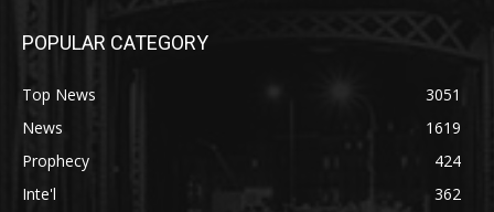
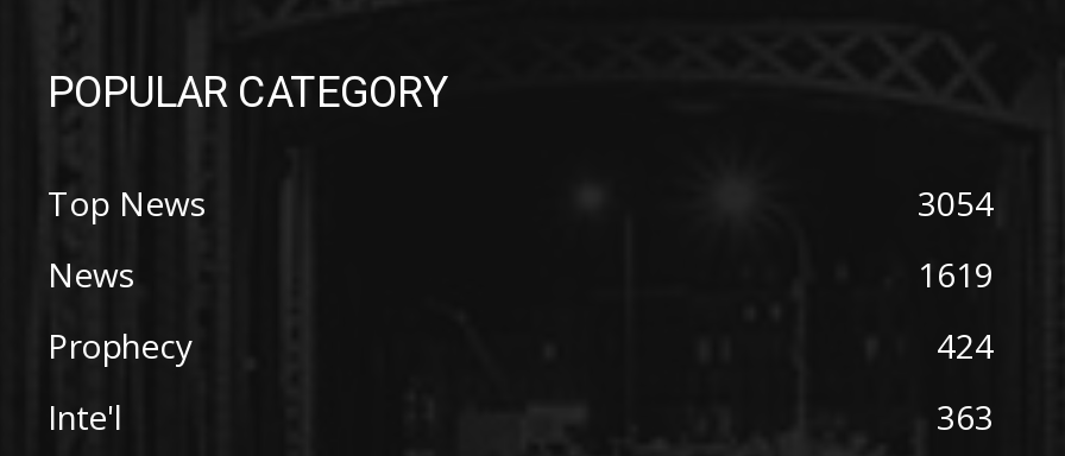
- 3051
+ 3054

- 362
+ 363
